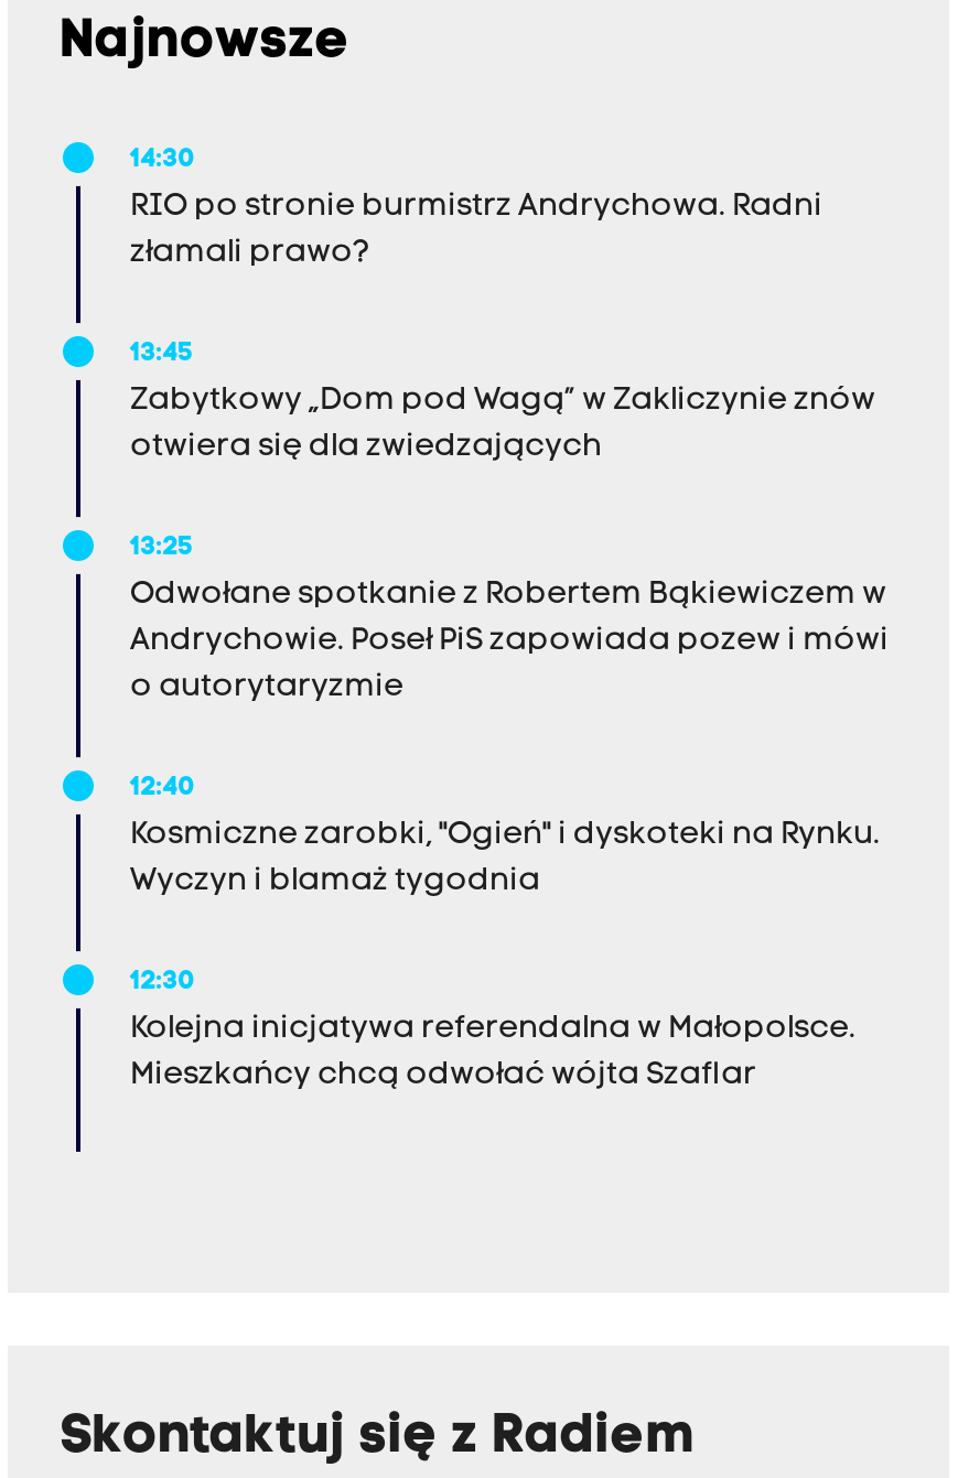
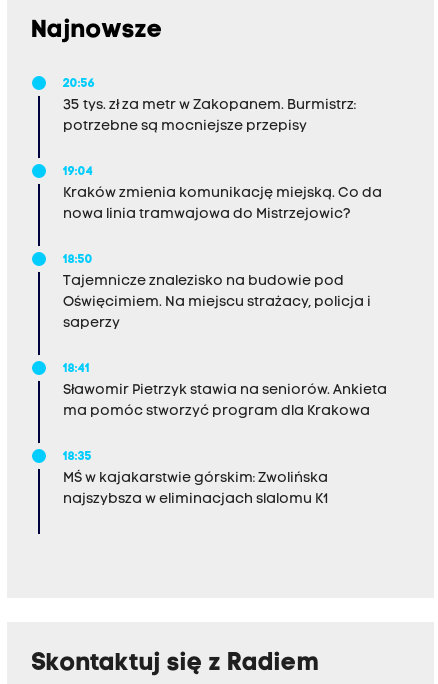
- 14:30
+ 20:56

- RIO po stronie burmistrz Andrychowa. Radni
- złamali prawo?
+ 35 tys. zł za metr w Zakopanem. Burmistrz:
+ potrzebne są mocniejsze przepisy

- 13:45
+ 19:04

- Zabytkowy „Dom pod Wagą” w Zakliczynie znów
- otwiera się dla zwiedzających
+ Kraków zmienia komunikację miejską. Co da
+ nowa linia tramwajowa do Mistrzejowic?

- 13:25
+ 18:50

- Odwołane spotkanie z Robertem Bąkiewiczem w
- Andrychowie. Poseł PiS zapowiada pozew i mówi
- o autorytaryzmie
+ Tajemnicze znalezisko na budowie pod
+ Oświęcimiem. Na miejscu strażacy, policja i
+ saperzy

- 12:40
+ 18:41

- Kosmiczne zarobki, "Ogień" i dyskoteki na Rynku.
- Wyczyn i blamaż tygodnia
+ Sławomir Pietrzyk stawia na seniorów. Ankieta
+ ma pomóc stworzyć program dla Krakowa

- 12:30
+ 18:35

- Kolejna inicjatywa referendalna w Małopolsce.
- Mieszkańcy chcą odwołać wójta Szaflar
+ MŚ w kajakarstwie górskim: Zwolińska
+ najszybsza w eliminacjach slalomu K1
